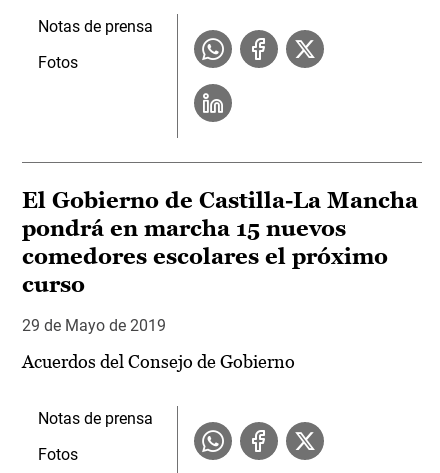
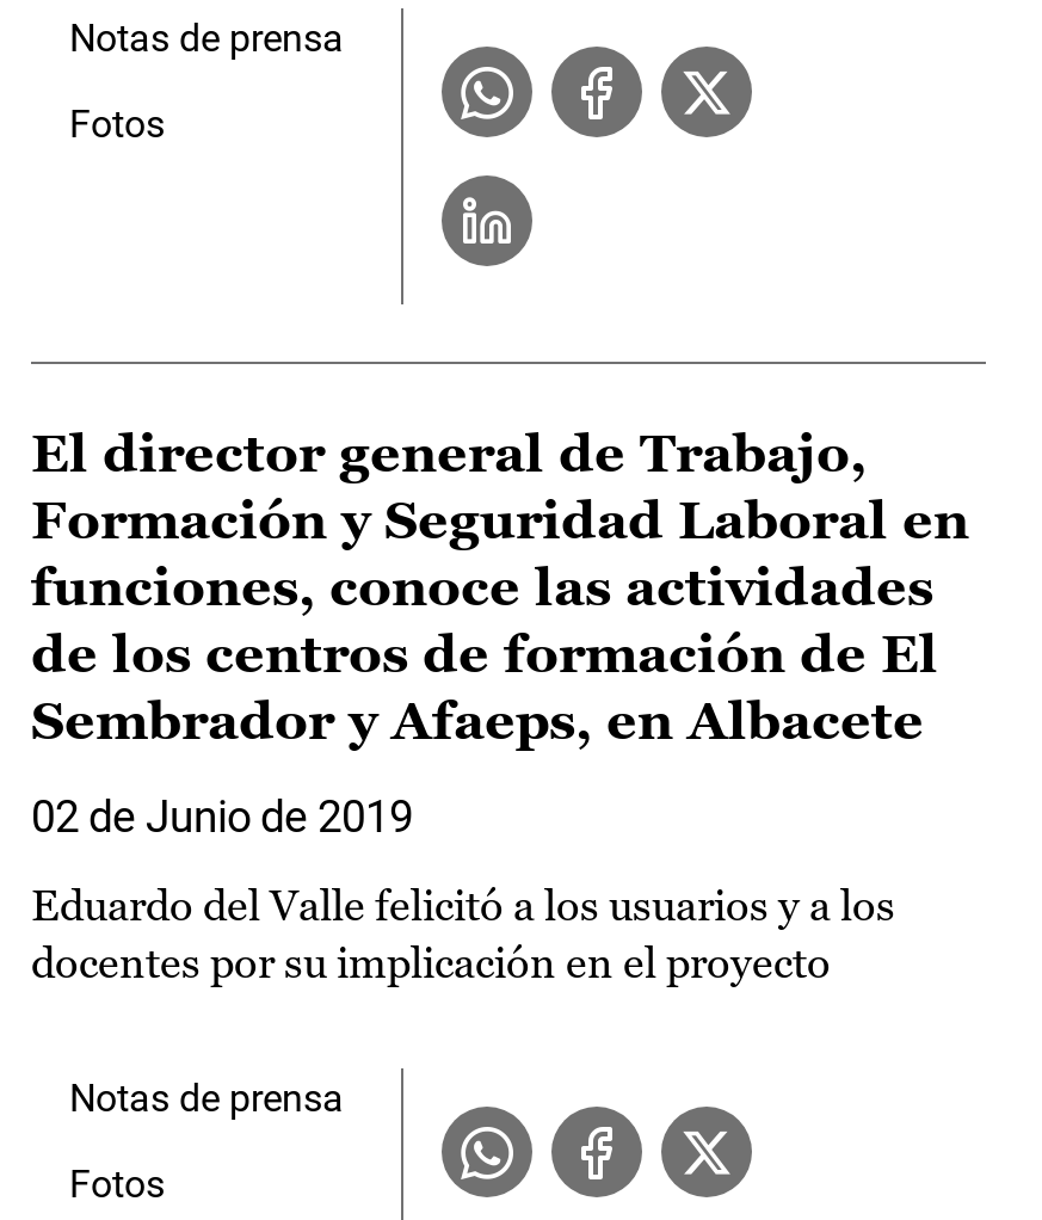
- El Gobierno de Castilla-La Mancha
- pondrá en marcha 15 nuevos
- comedores escolares el próximo
- curso
+ El director general de Trabajo,
+ Formación y Seguridad Laboral en
+ funciones, conoce las actividades
+ de los centros de formación de El
+ Sembrador y Afaeps, en Albacete

- 29 de Mayo de 2019
+ 02 de Junio de 2019

- Acuerdos del Consejo de Gobierno
+ Eduardo del Valle felicitó a los usuarios y a los
+ docentes por su implicación en el proyecto
